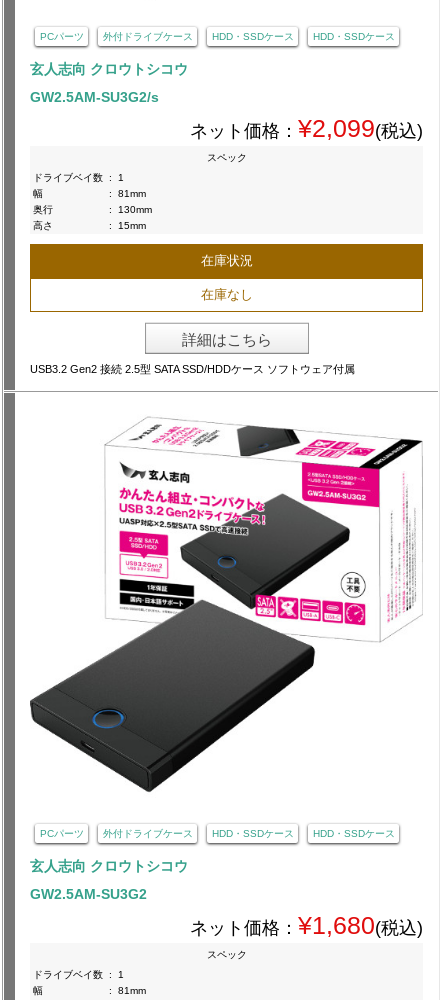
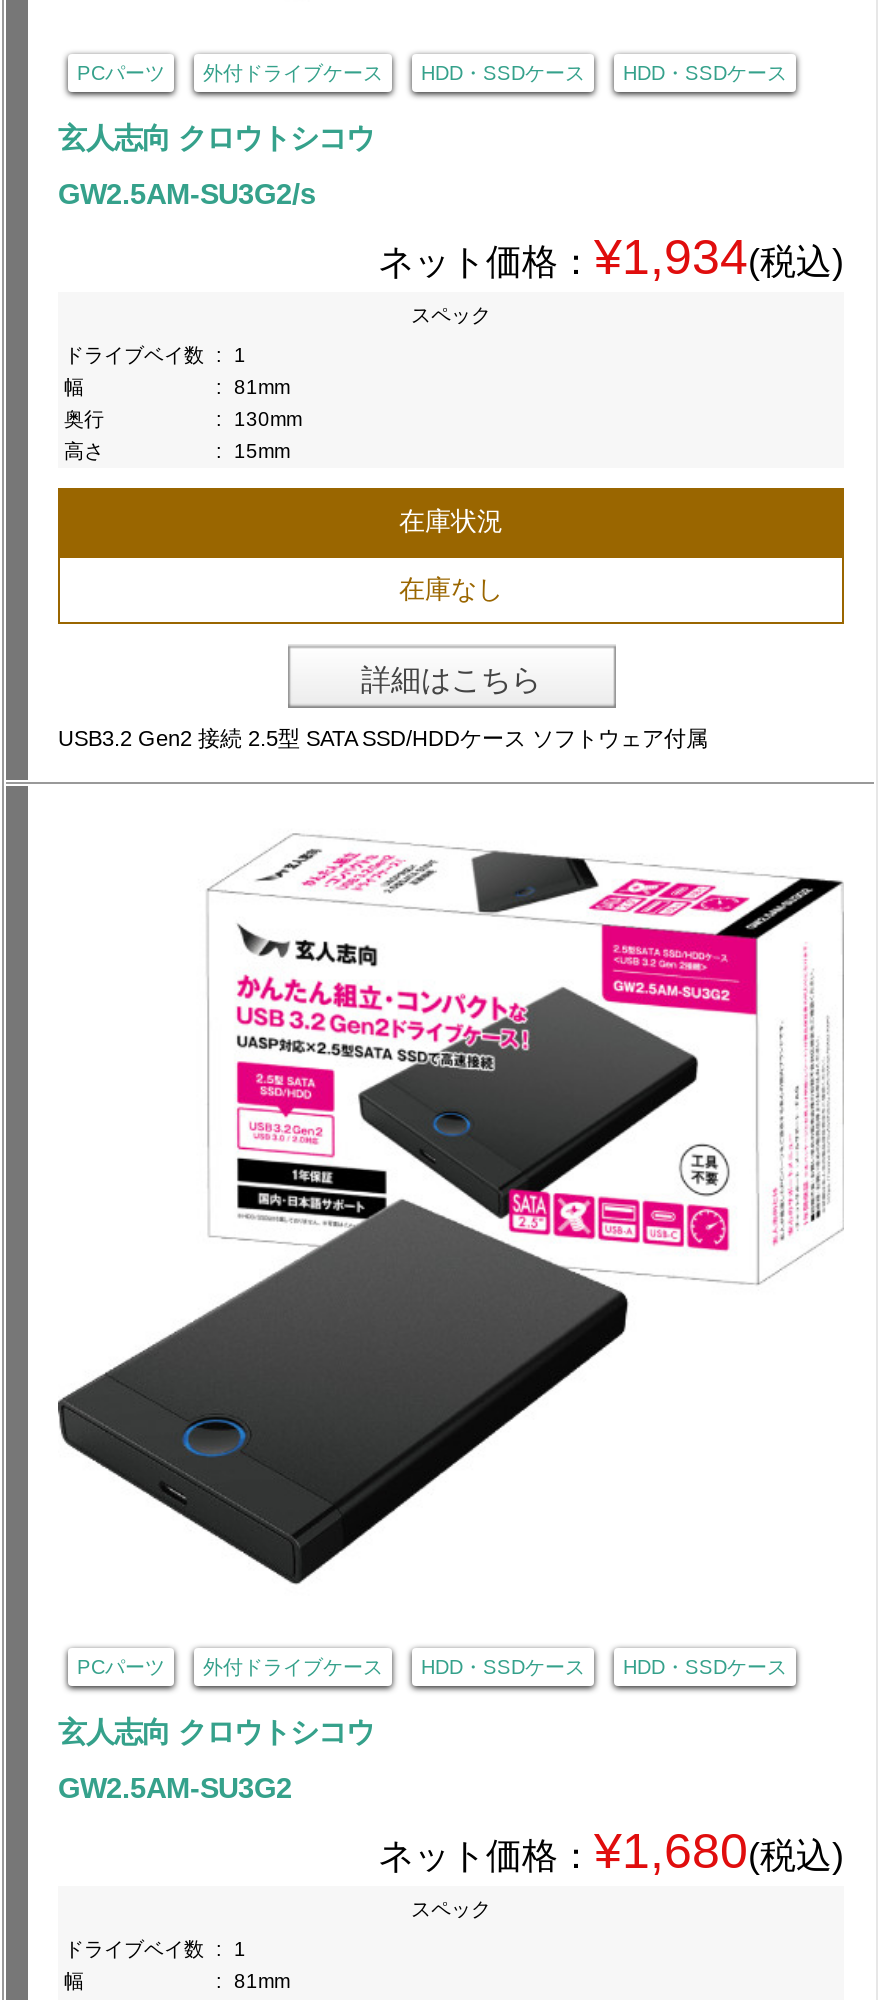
- ネット価格：¥2,099(税込)
+ ネット価格：¥1,934(税込)
